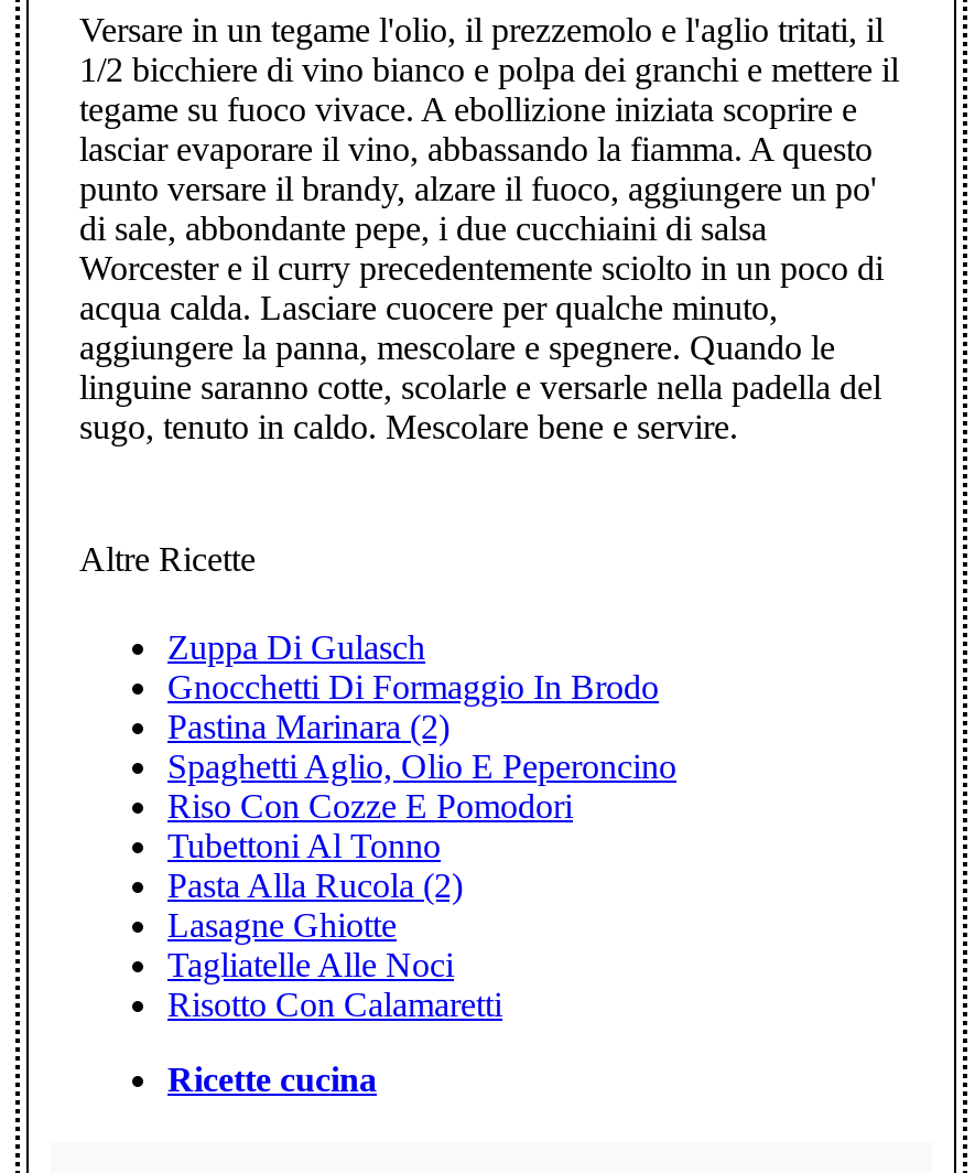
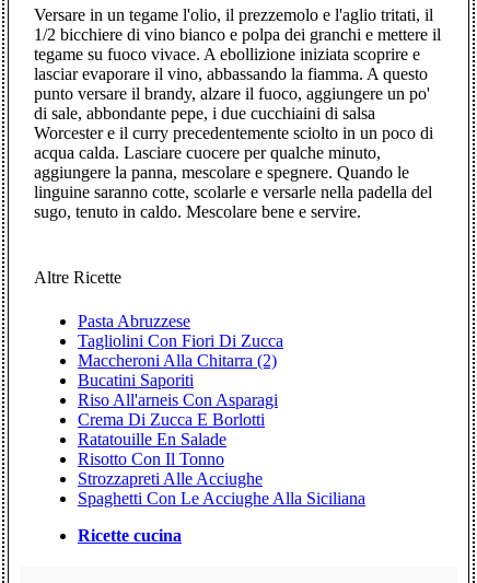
- Zuppa Di Gulasch
- Gnocchetti Di Formaggio In Brodo
- Pastina Marinara (2)
- Spaghetti Aglio, Olio E Peperoncino
- Riso Con Cozze E Pomodori
- Tubettoni Al Tonno
- Pasta Alla Rucola (2)
- Lasagne Ghiotte
- Tagliatelle Alle Noci
- Risotto Con Calamaretti
+ Pasta Abruzzese
+ Tagliolini Con Fiori Di Zucca
+ Maccheroni Alla Chitarra (2)
+ Bucatini Saporiti
+ Riso All'arneis Con Asparagi
+ Crema Di Zucca E Borlotti
+ Ratatouille En Salade
+ Risotto Con Il Tonno
+ Strozzapreti Alle Acciughe
+ Spaghetti Con Le Acciughe Alla Siciliana
